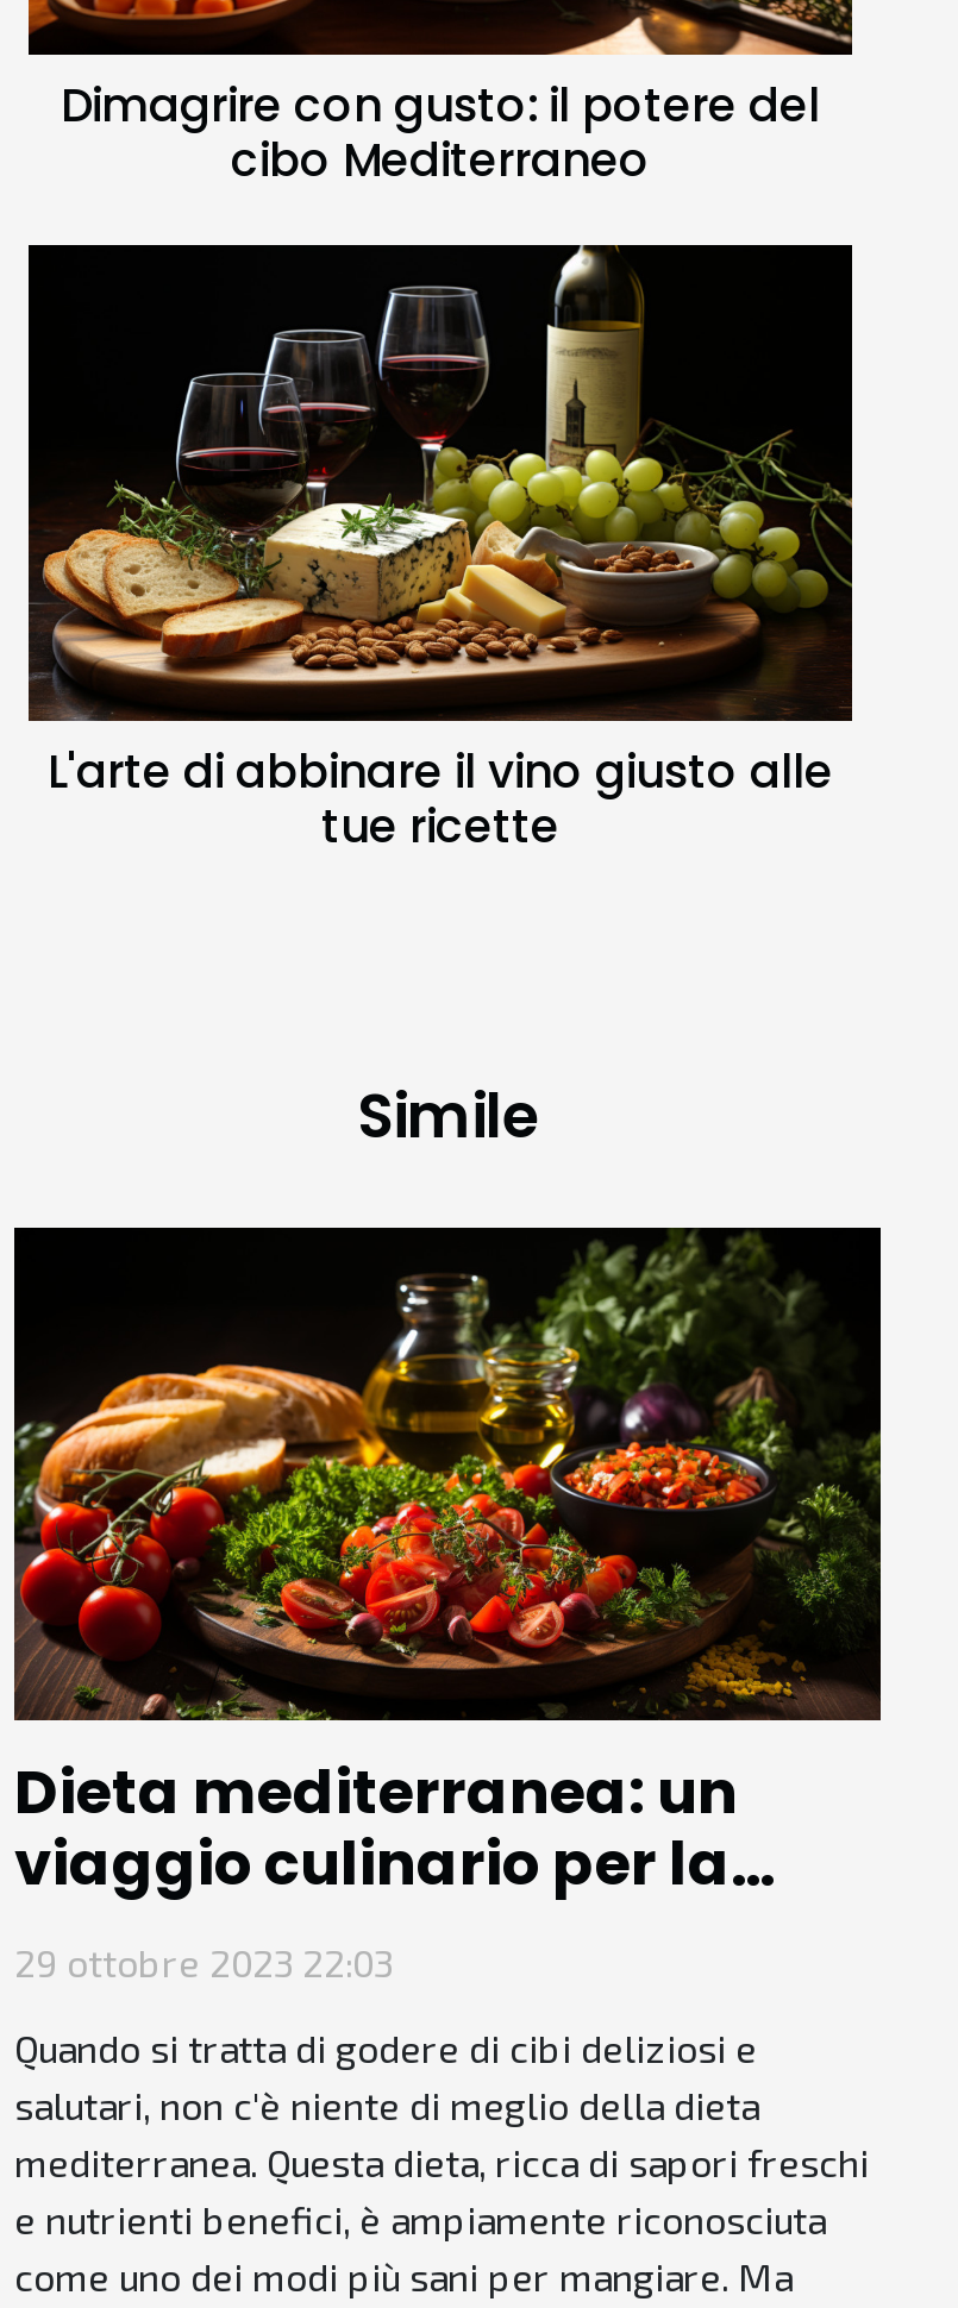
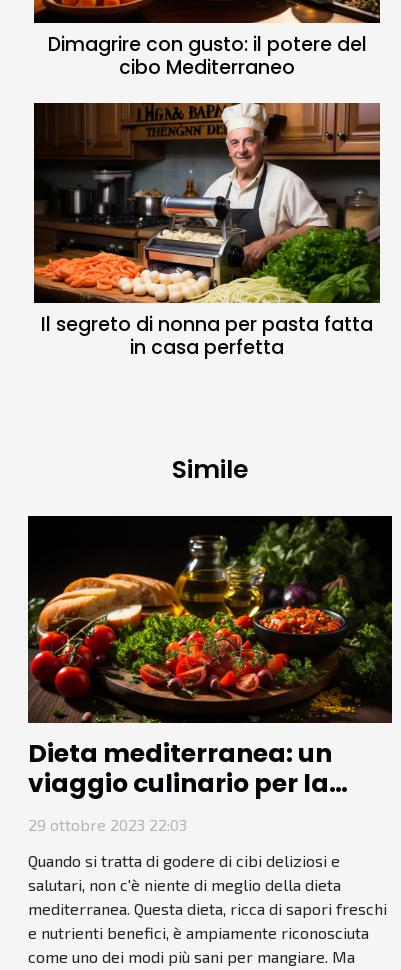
- [image]
- L'arte di abbinare il vino giusto alle
- tue ricette
+ [image]
+ Il segreto di nonna per pasta fatta
+ in casa perfetta
